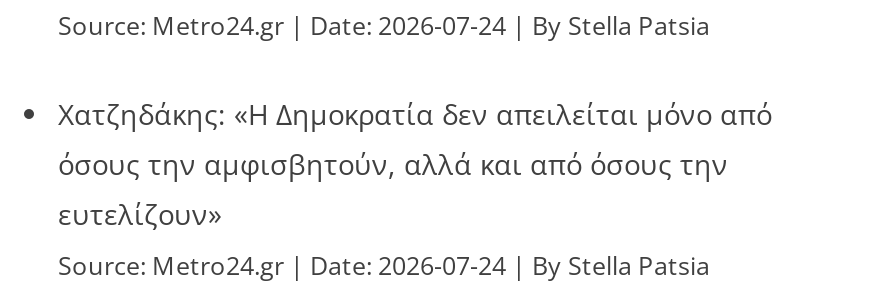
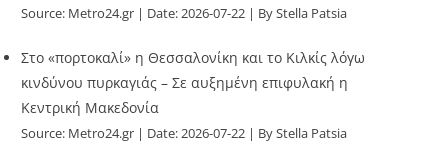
- Date: 2026-07-24 By Stella Patsia
+ Date: 2026-07-22 By Stella Patsia

- Χατζηδάκης: «Η Δημοκρατία δεν απειλείται μόνο από
- όσους την αμφισβητούν, αλλά και από όσους την
- ευτελίζουν»
+ Στο «πορτοκαλί» η Θεσσαλονίκη και το Κιλκίς λόγω
+ κινδύνου πυρκαγιάς – Σε αυξημένη επιφυλακή η
+ Κεντρική Μακεδονία

- Date: 2026-07-24 By Stella Patsia
+ Date: 2026-07-22 By Stella Patsia
